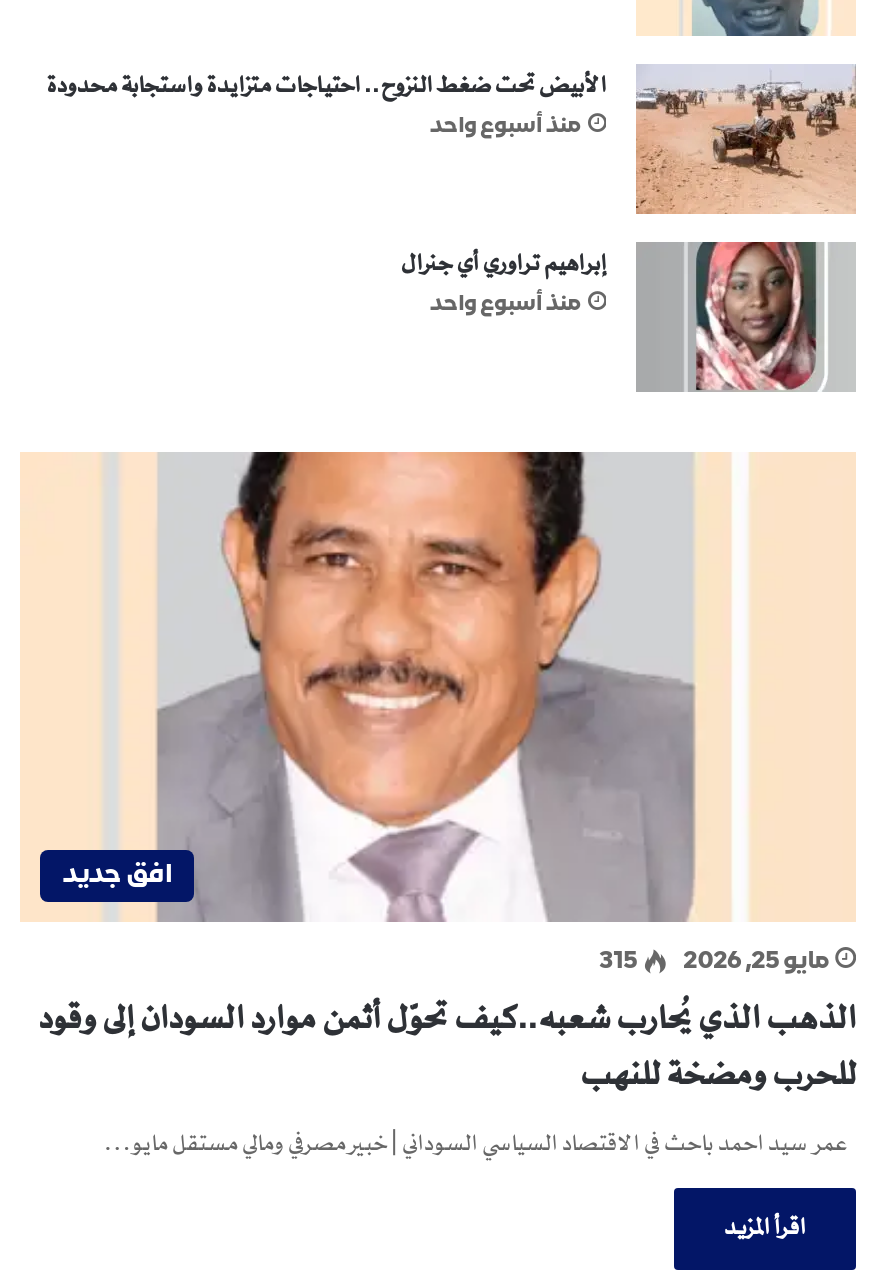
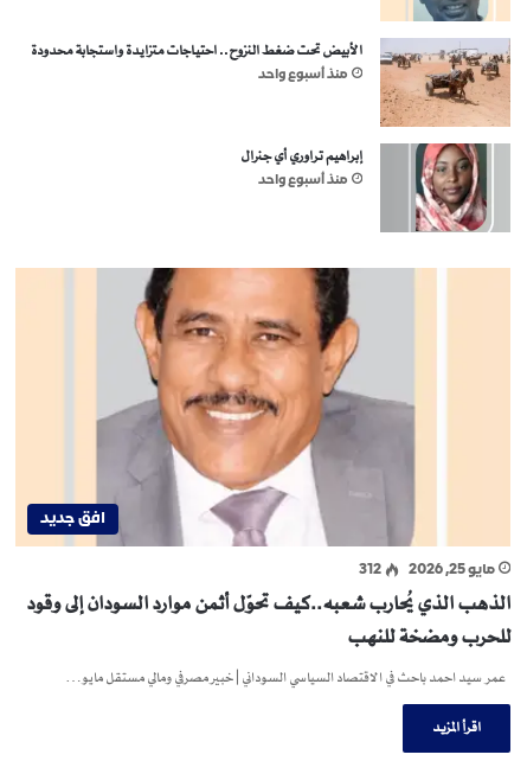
- 315
+ 312
